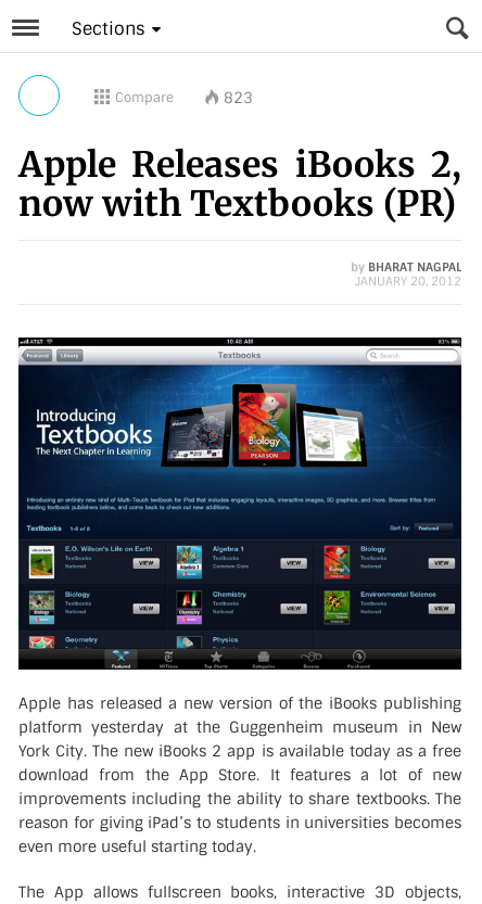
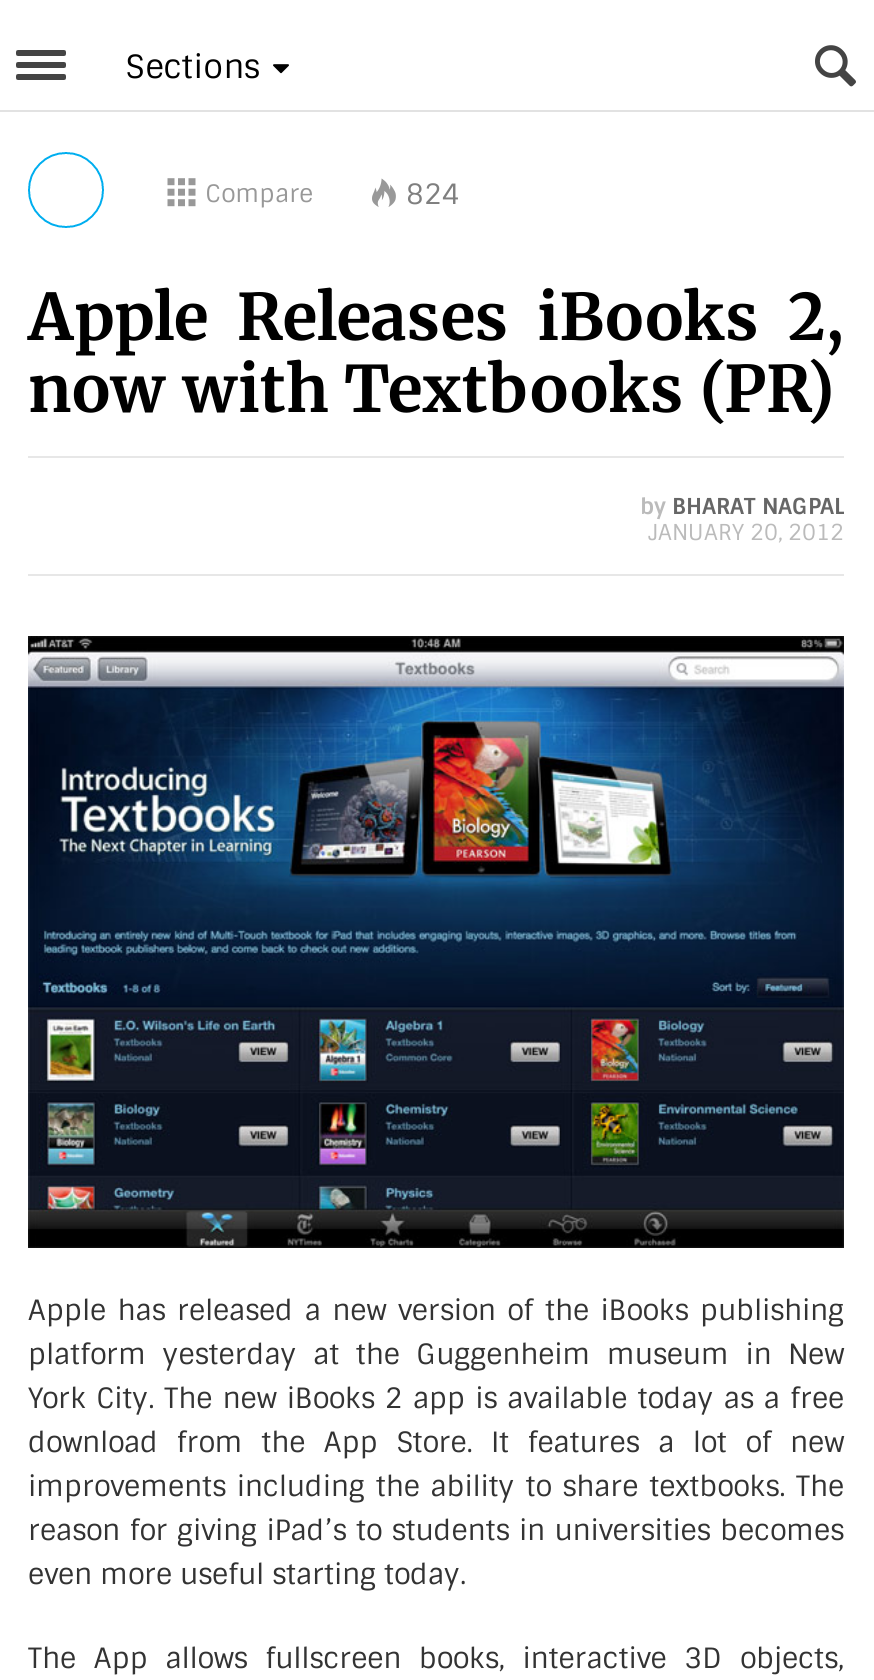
- 823
+ 824
